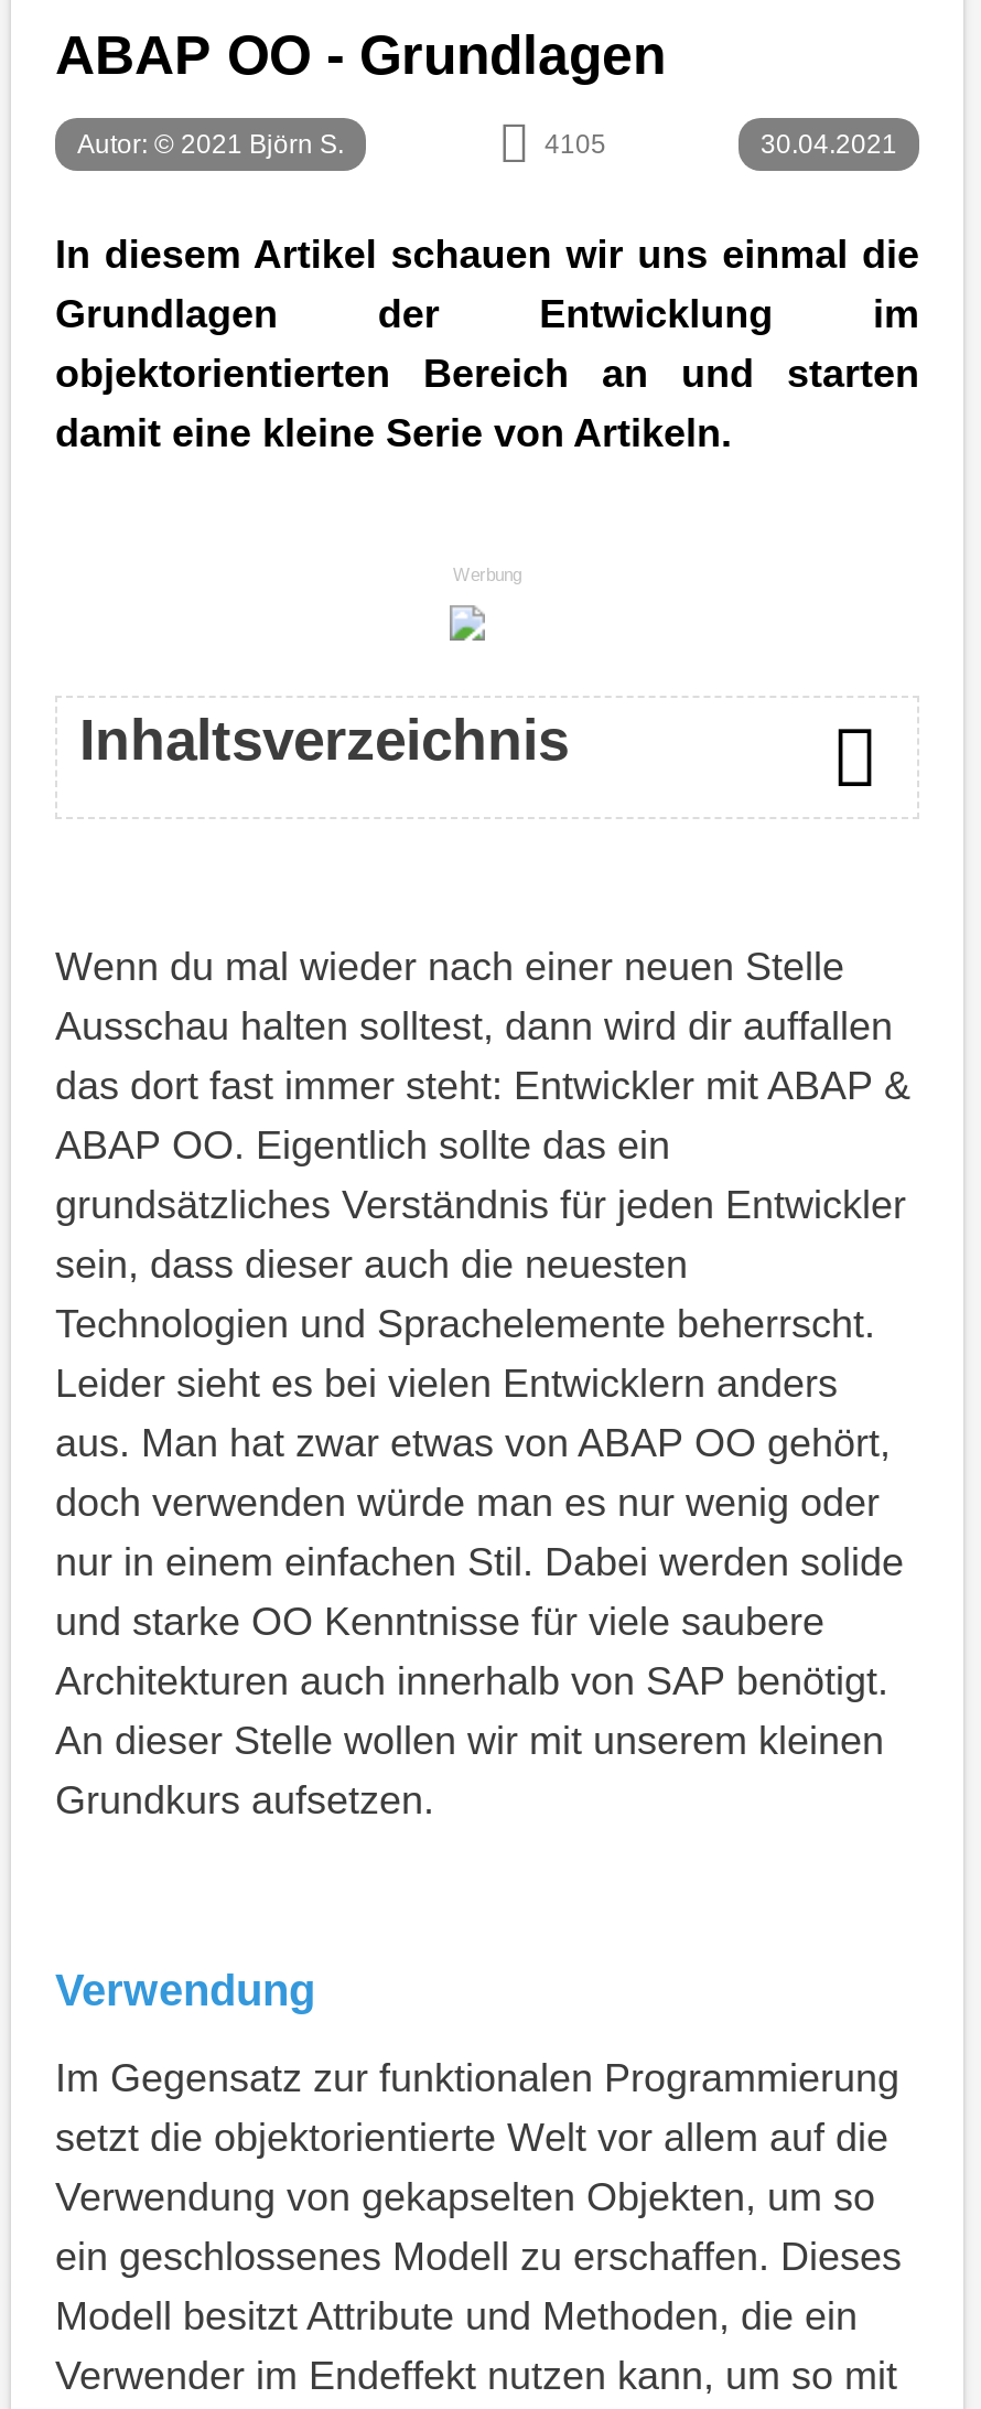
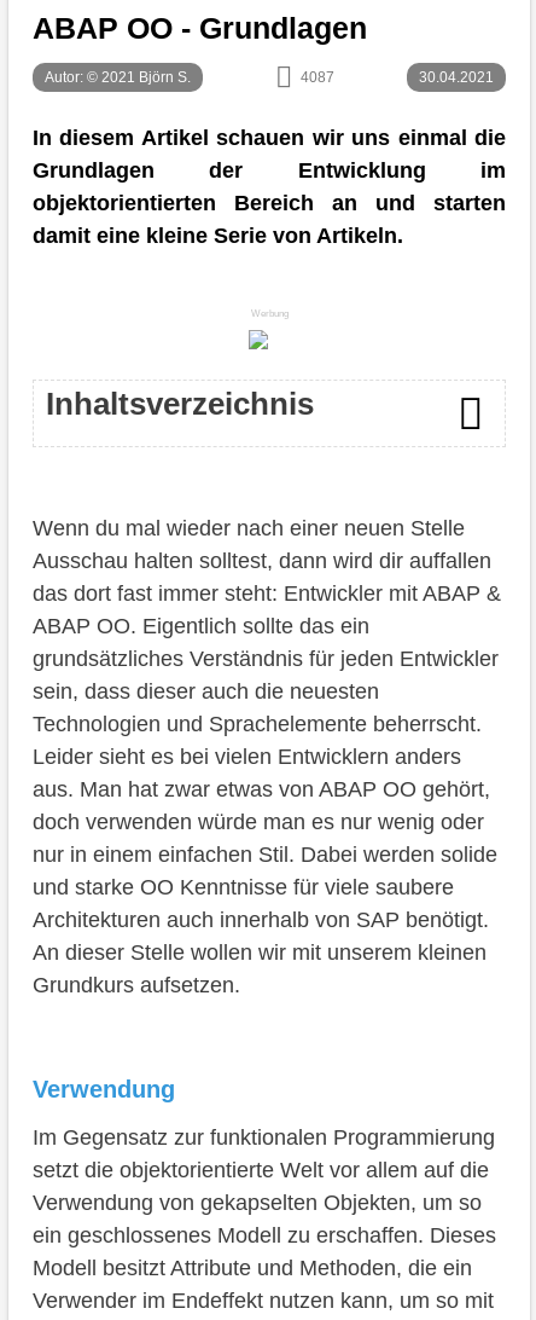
- 4105
+ 4087
